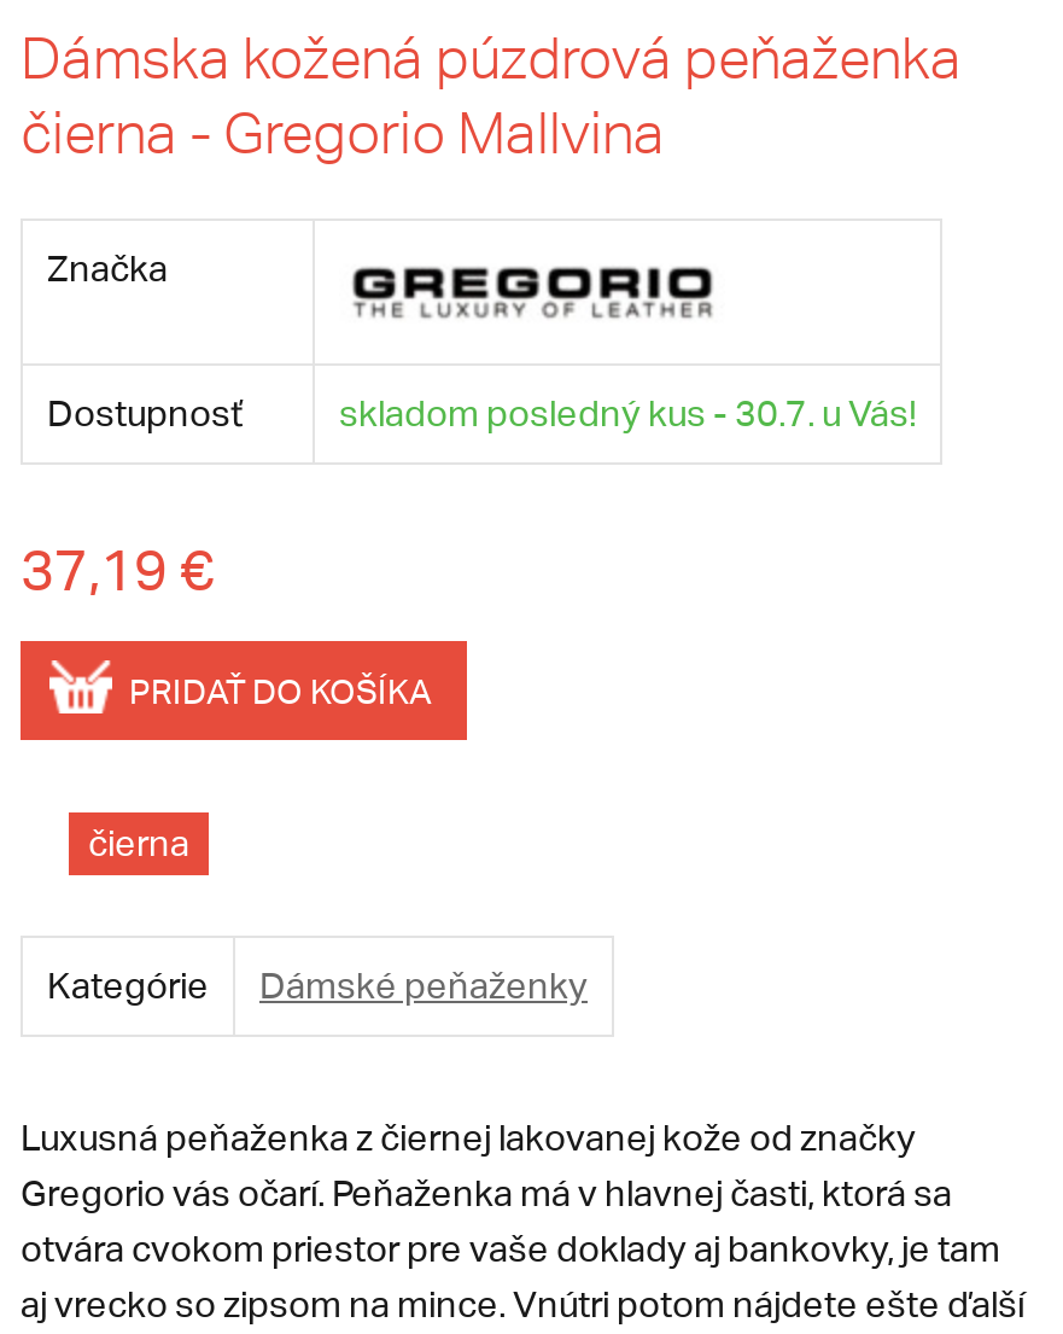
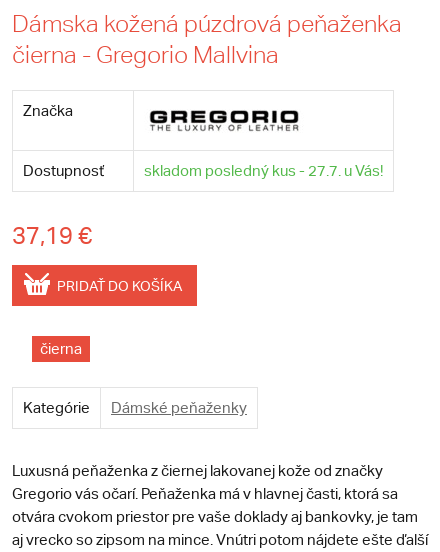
- skladom posledný kus - 30.7. u Vás!
+ skladom posledný kus - 27.7. u Vás!
